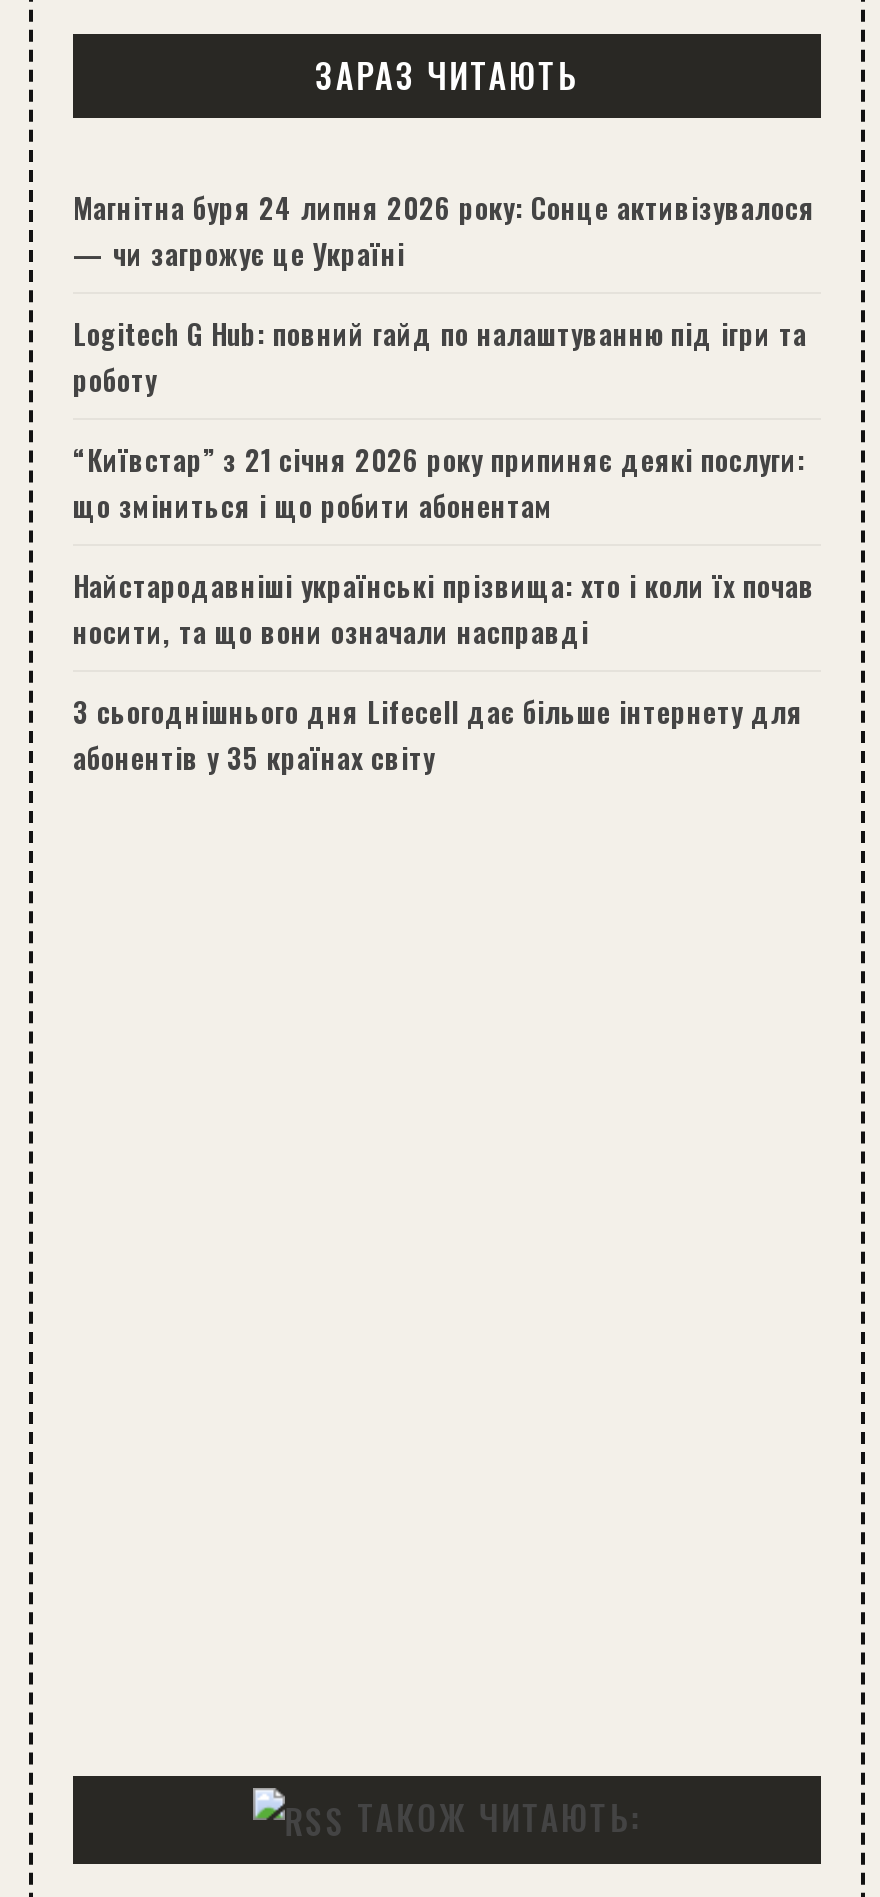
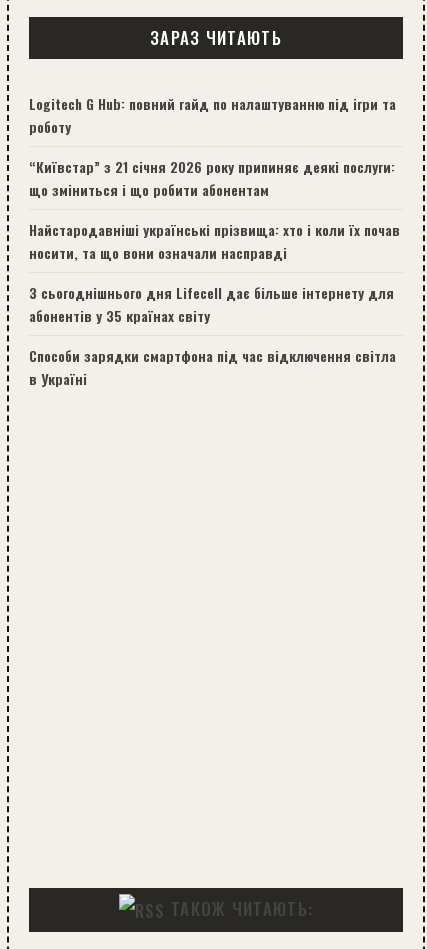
- Магнітна буря 24 липня 2026 року: Сонце активізувалося
- — чи загрожує це Україні

moved up: Logitech G Hub: повний гайд по налаштуванню під ігри та | роботу | “Київстар” з 21 січня 2026 року припиняє деякі послуги: | що зміниться і що робити абонентам | Найстародавніші українські прізвища: хто і коли їх почав | носити, та що вони означали насправді | абонентів у 35 країнах світу

+ Способи зарядки смартфона під час відключення світла
+ в Україні
